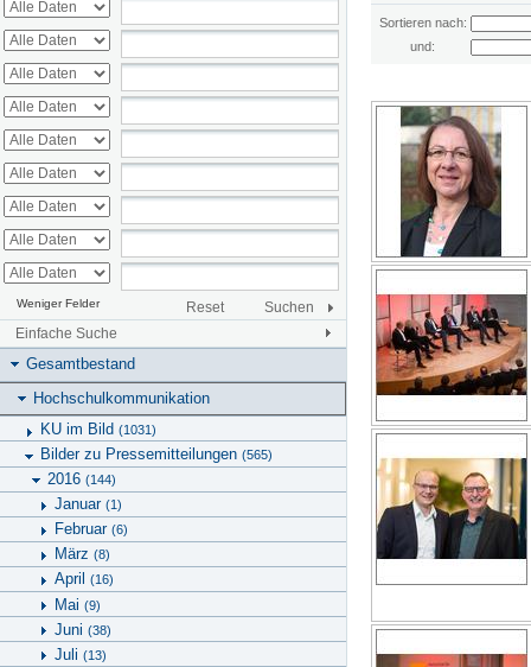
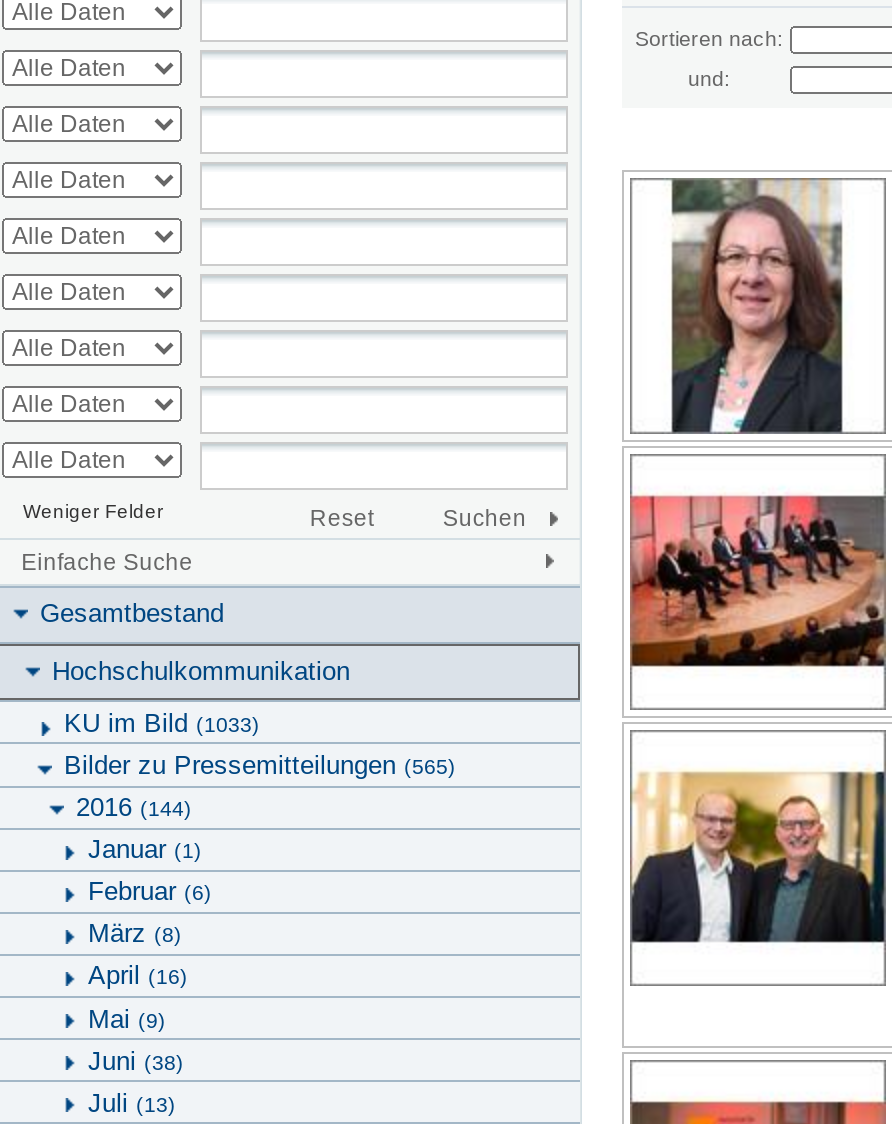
- KU im Bild (1031)
+ KU im Bild (1033)
